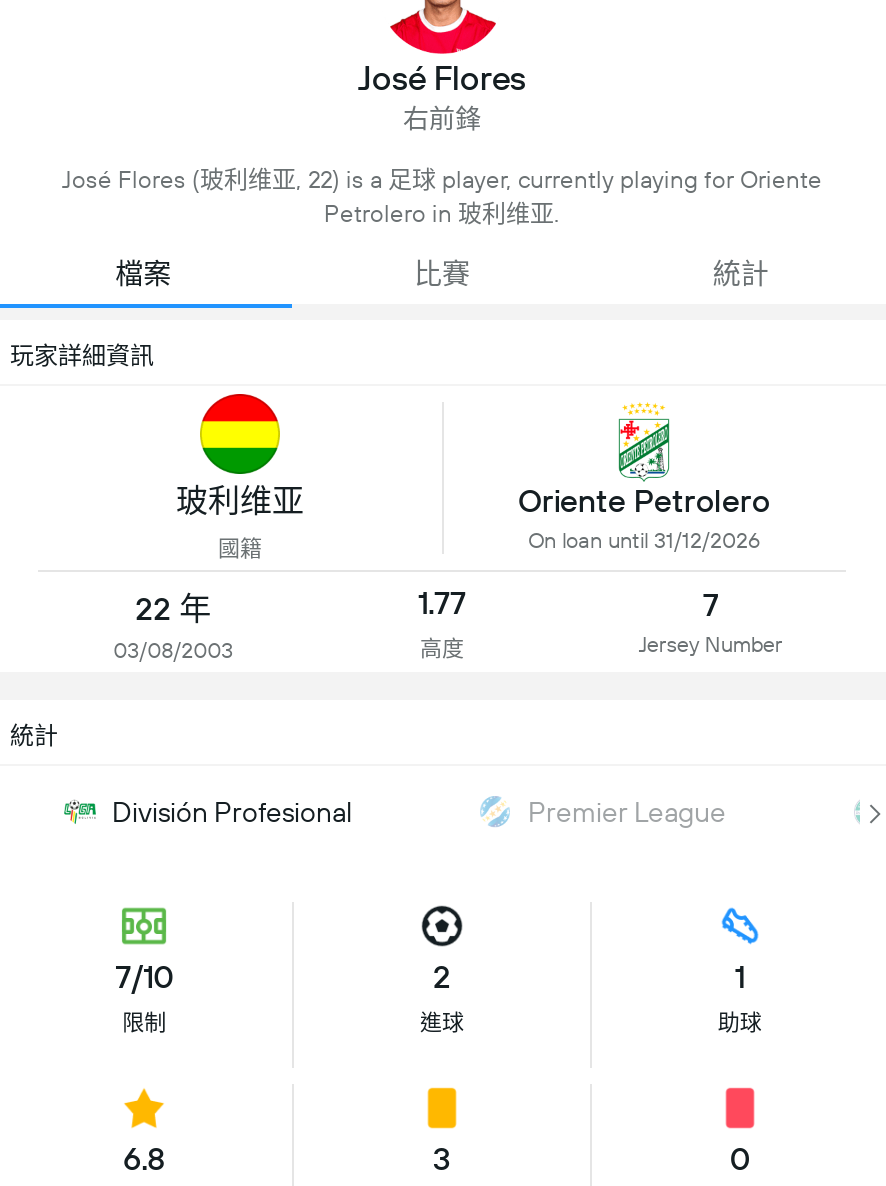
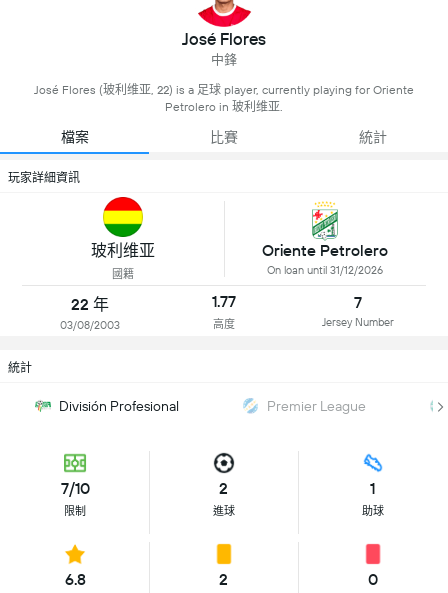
- 右前鋒
+ 中鋒

- 3
+ 2
